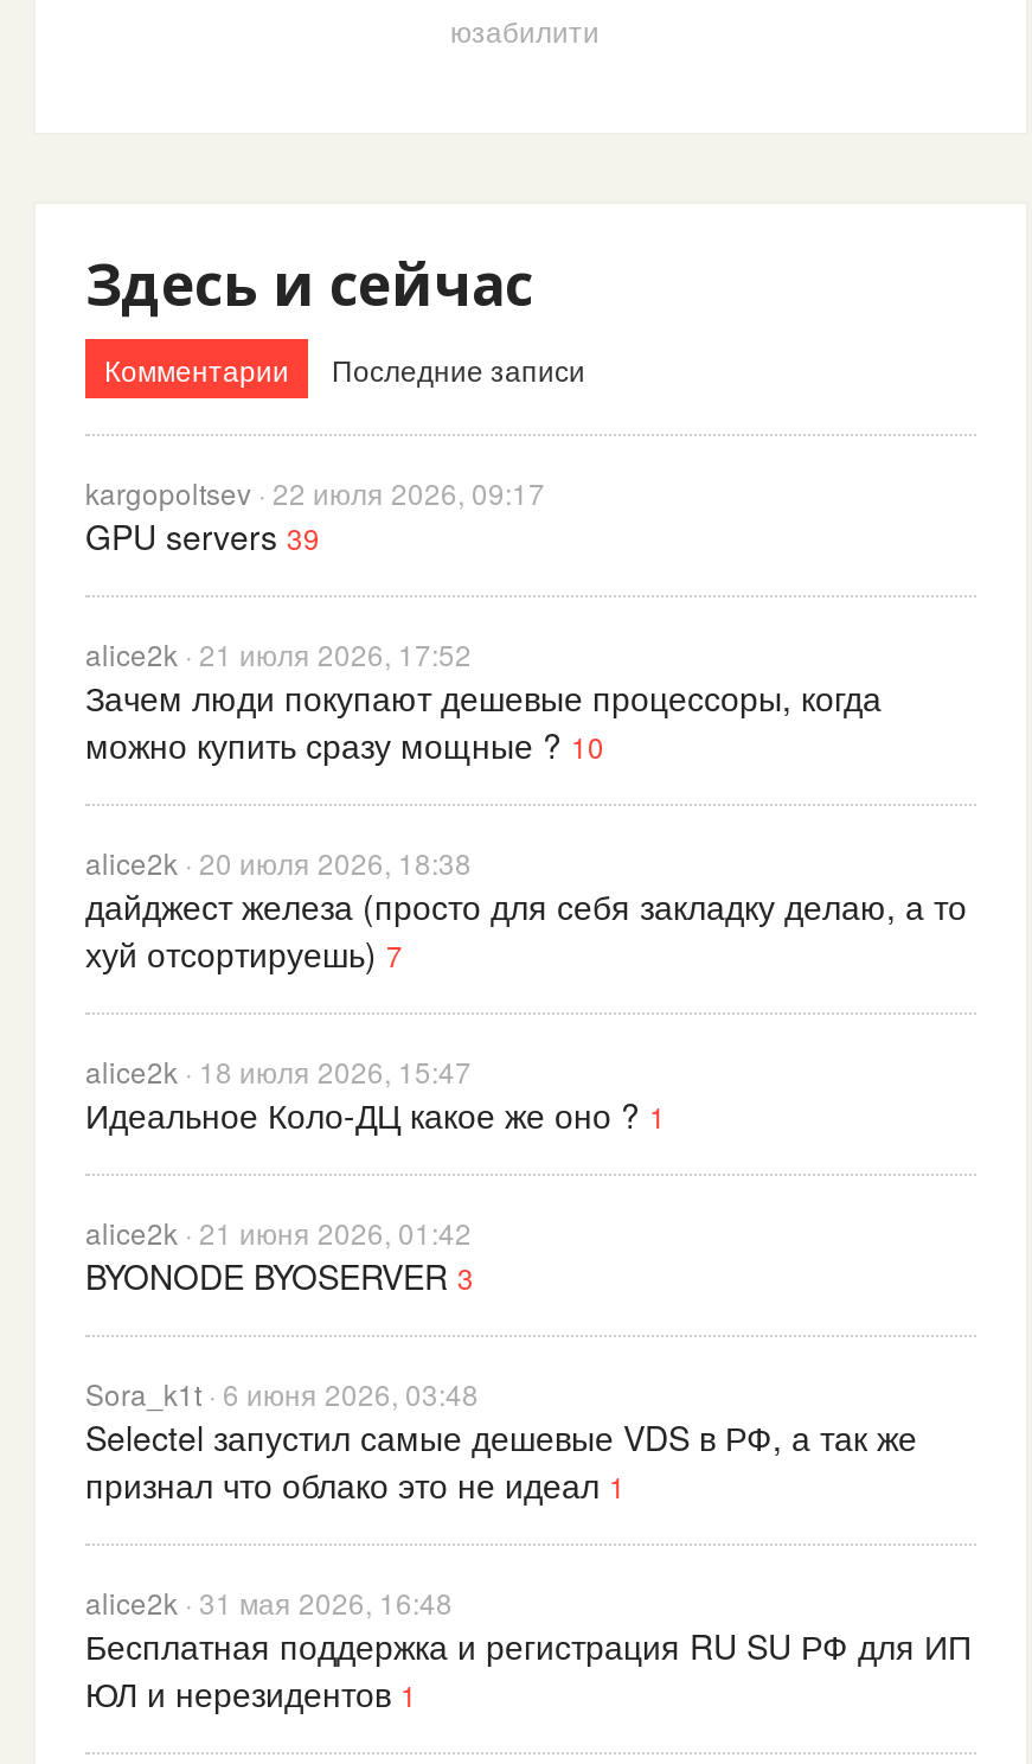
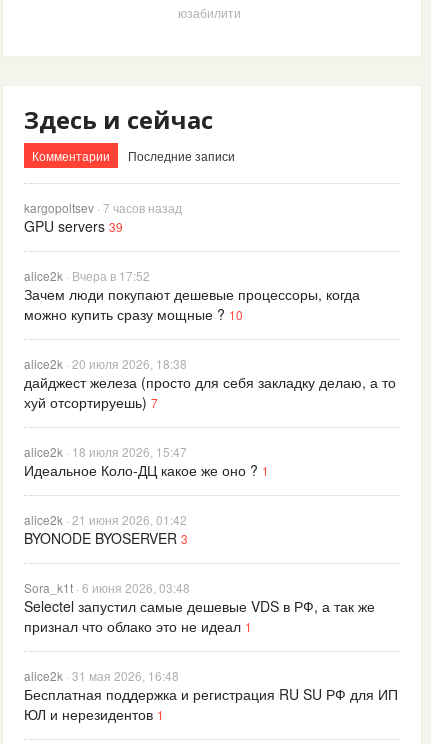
- kargopoltsev · 22 июля 2026, 09:17
+ kargopoltsev · 7 часов назад

- alice2k · 21 июля 2026, 17:52
+ alice2k · Вчера в 17:52
